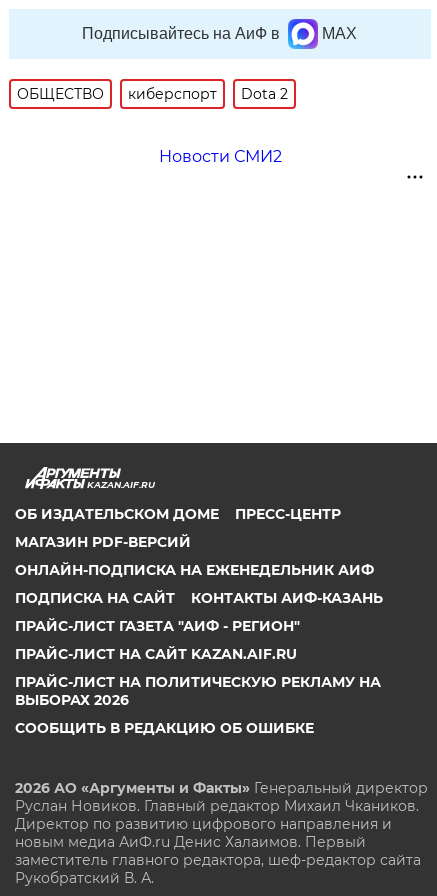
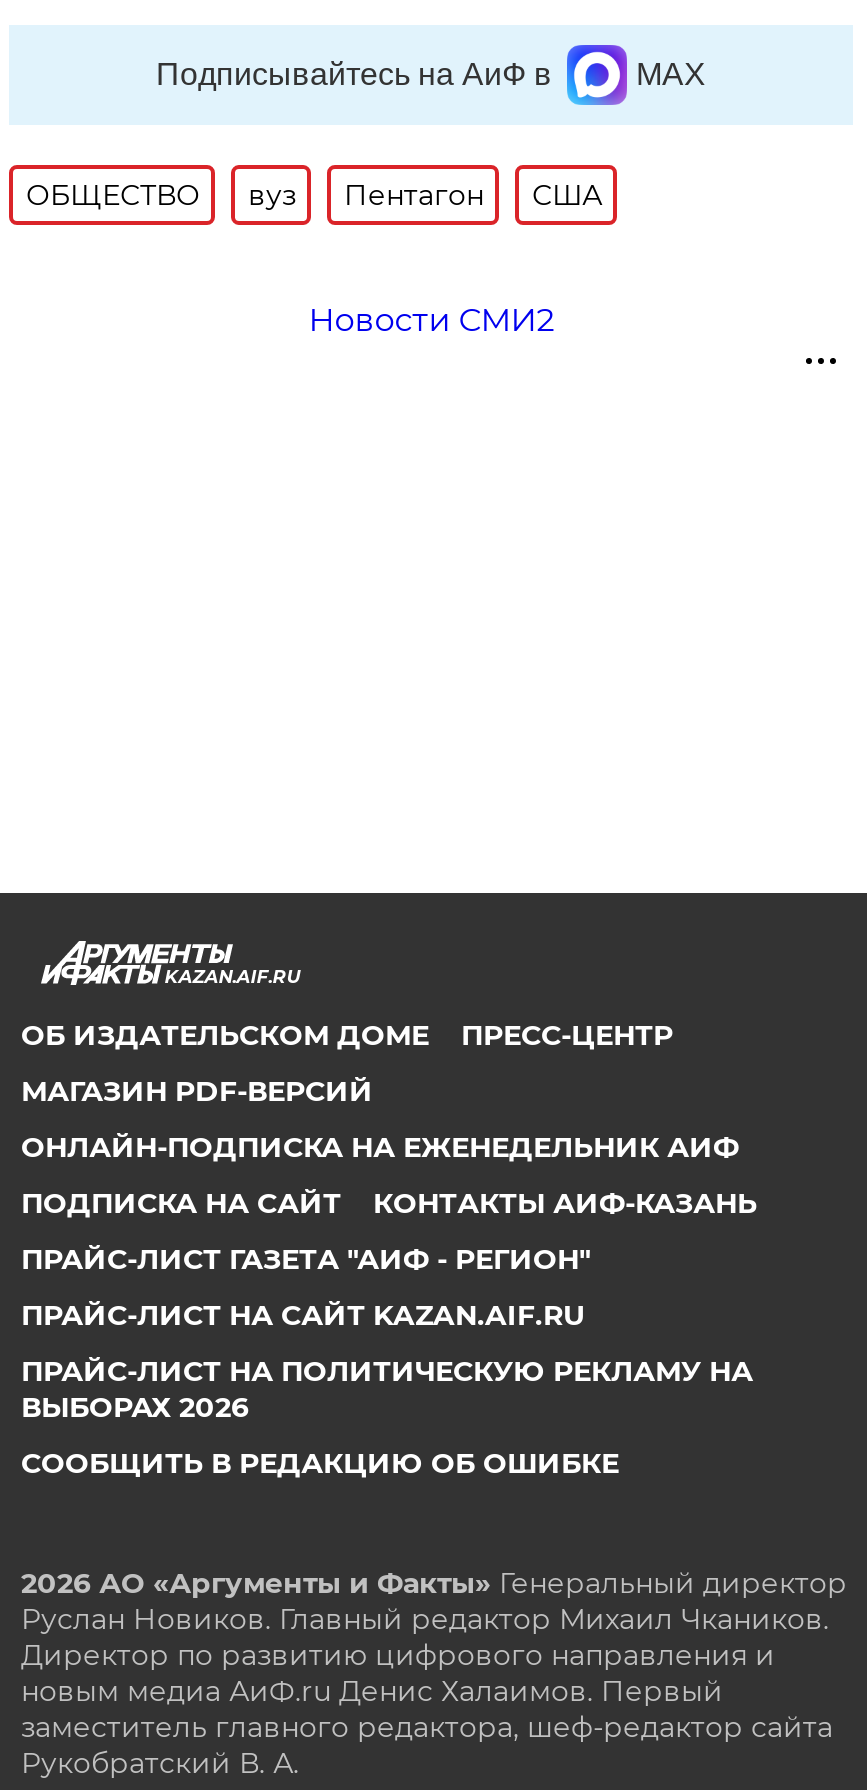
- киберспорт
- Dota 2
+ вуз
+ Пентагон
+ США
